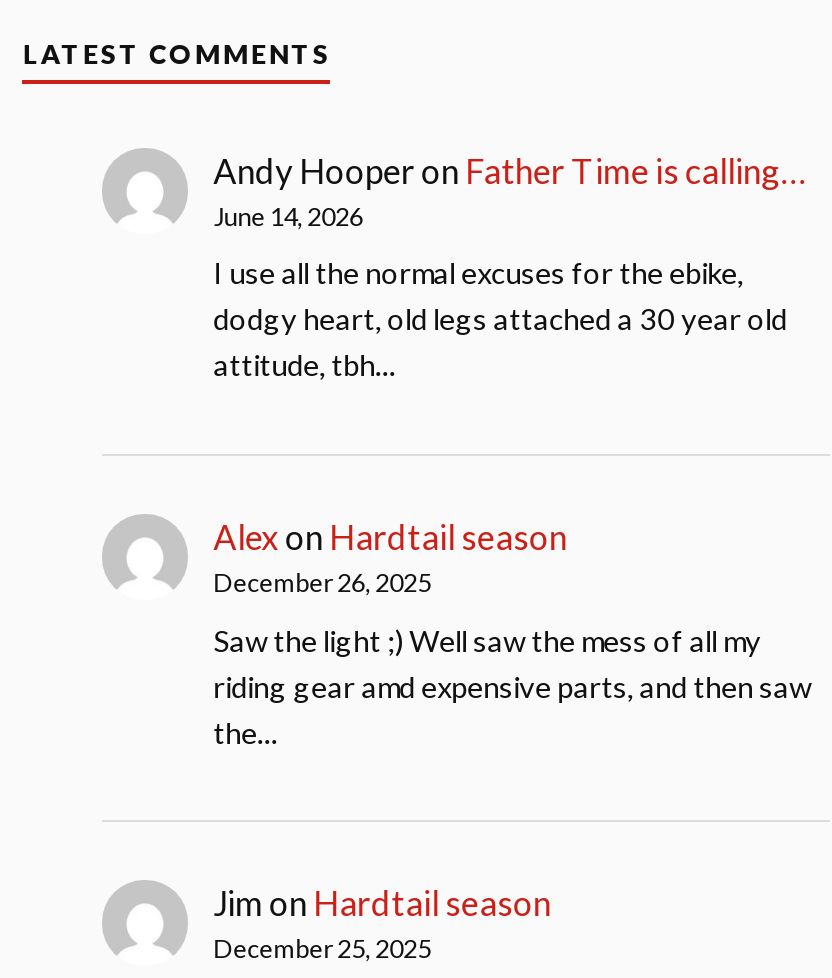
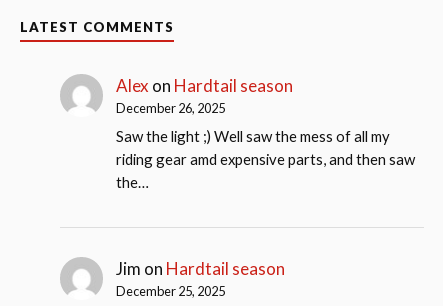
- Andy Hooper on Father Time is calling…
- June 14, 2026
- I use all the normal excuses for the ebike,
- dodgy heart, old legs attached a 30 year old
- attitude, tbh…
